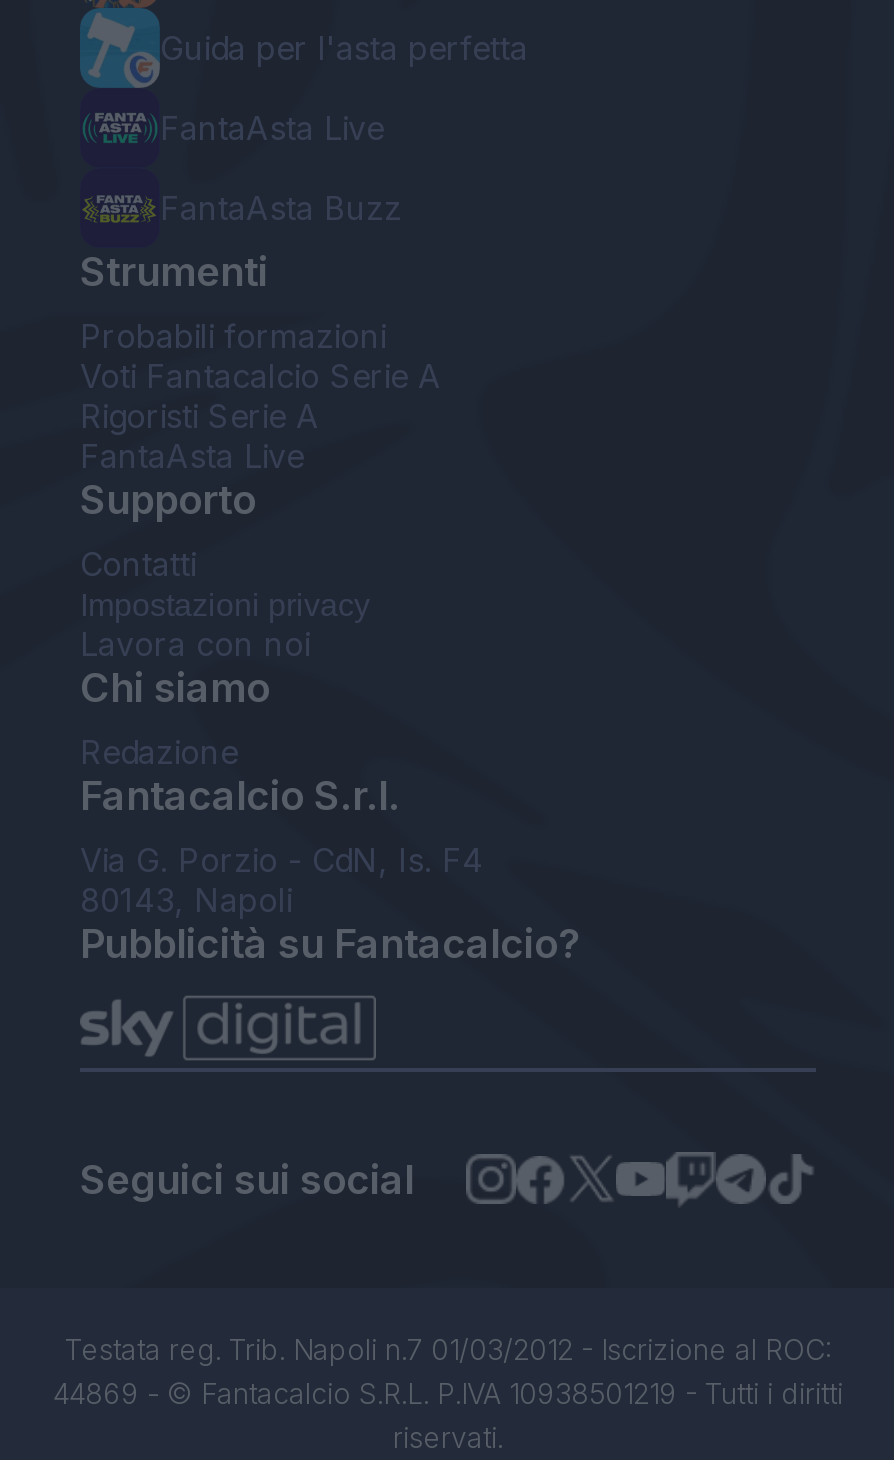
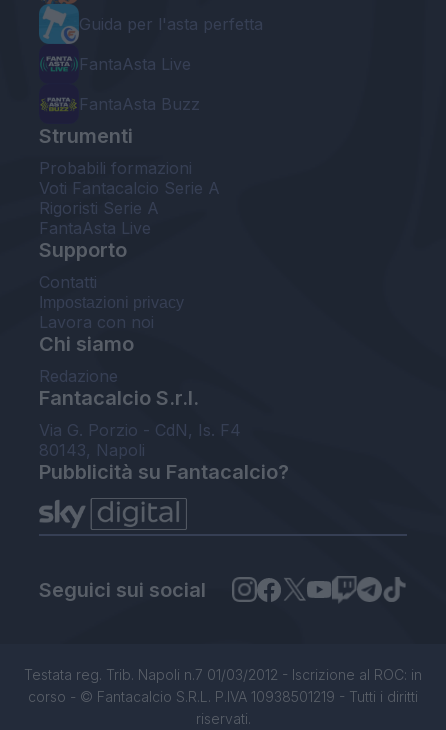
- Testata reg. Trib. Napoli n.7 01/03/2012 - Iscrizione al ROC:
- 44869 - © Fantacalcio S.R.L. P.IVA 10938501219 - Tutti i diritti
+ Testata reg. Trib. Napoli n.7 01/03/2012 - Iscrizione al ROC: in
+ corso - © Fantacalcio S.R.L. P.IVA 10938501219 - Tutti i diritti
